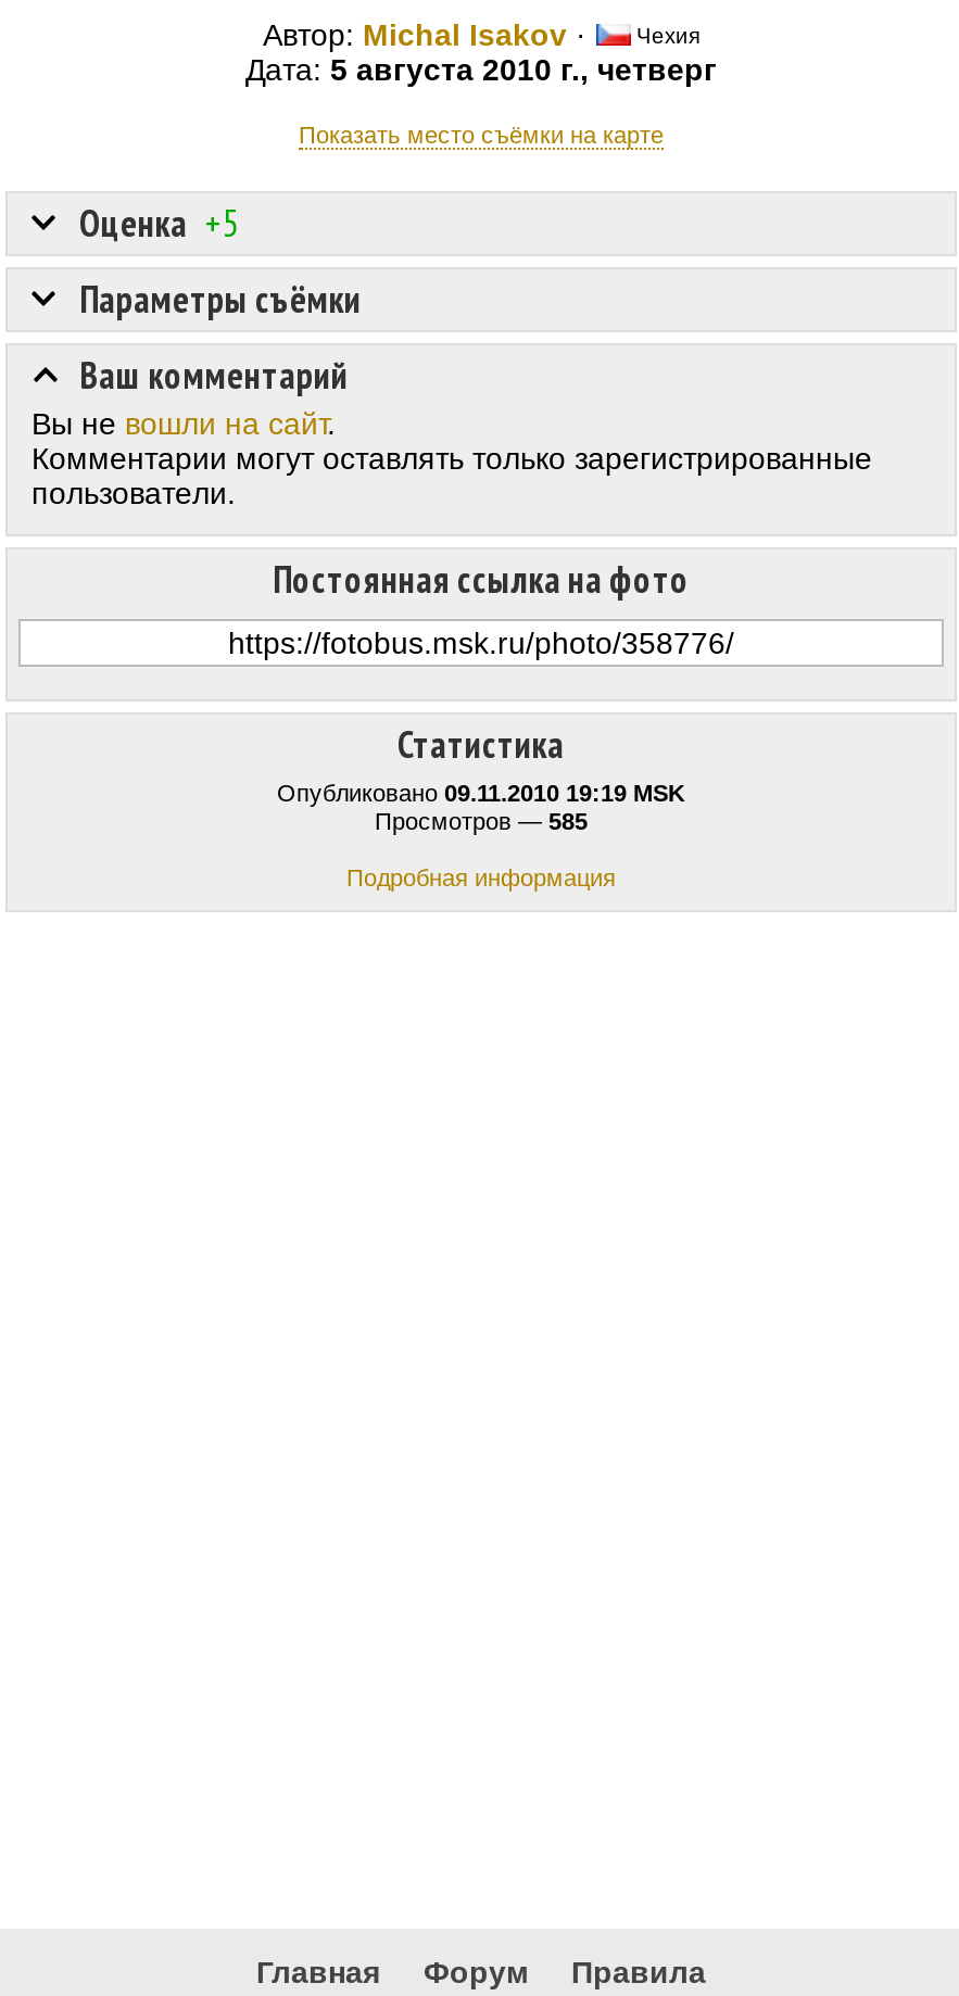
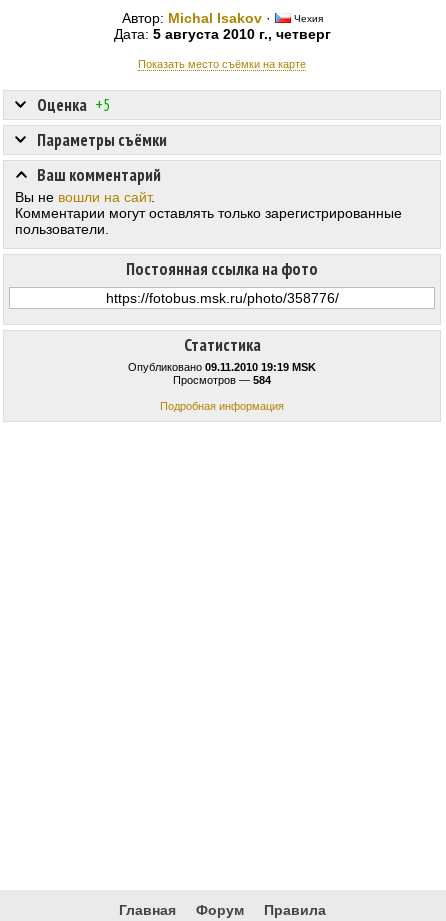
- Просмотров — 585
+ Просмотров — 584
